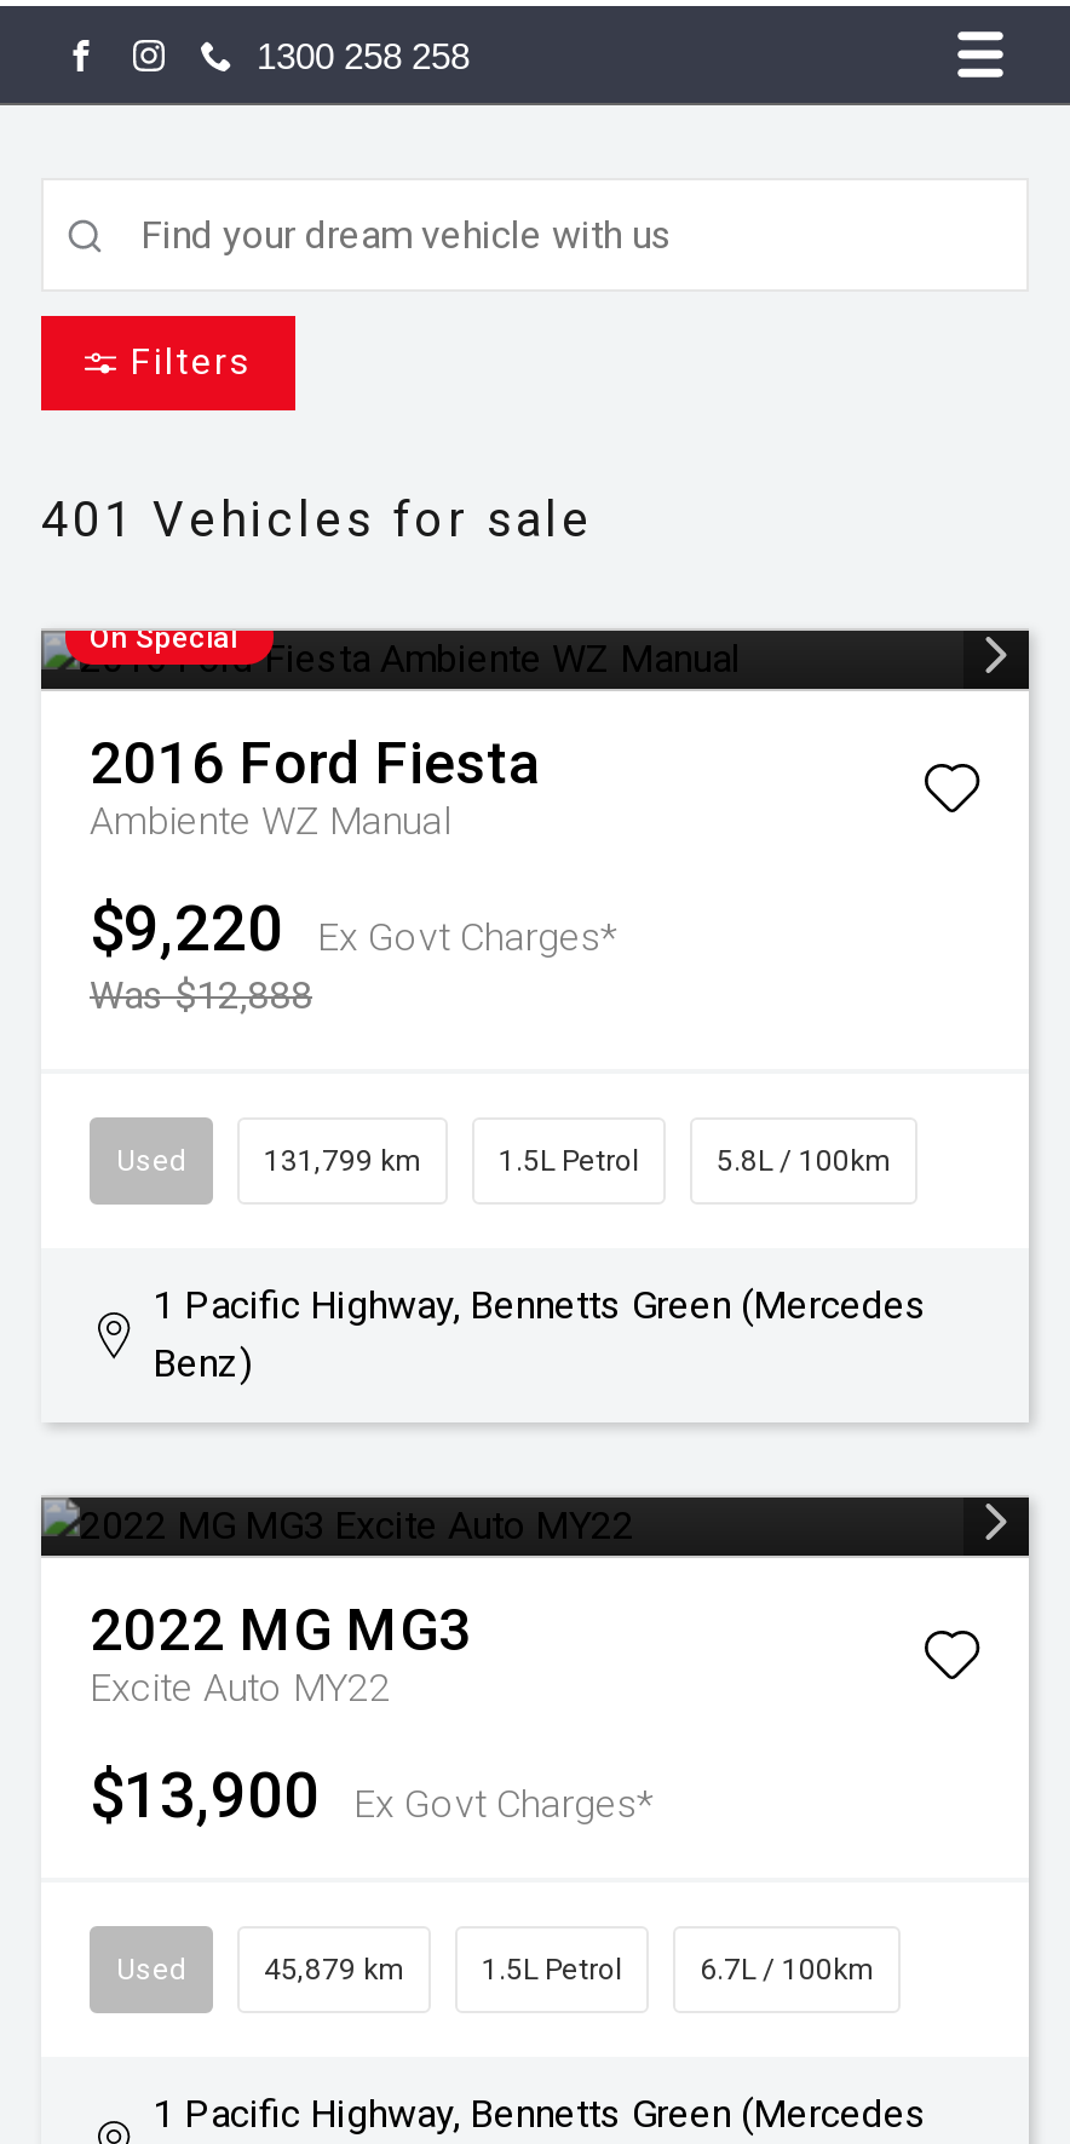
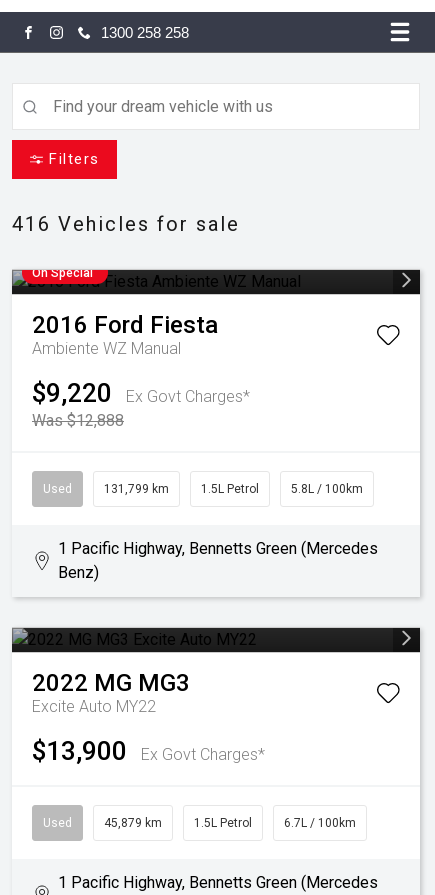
- 401 Vehicles for sale
+ 416 Vehicles for sale
